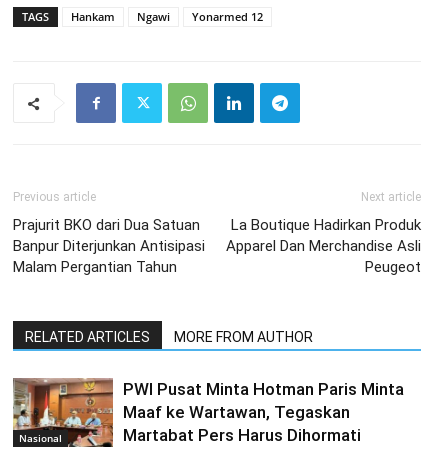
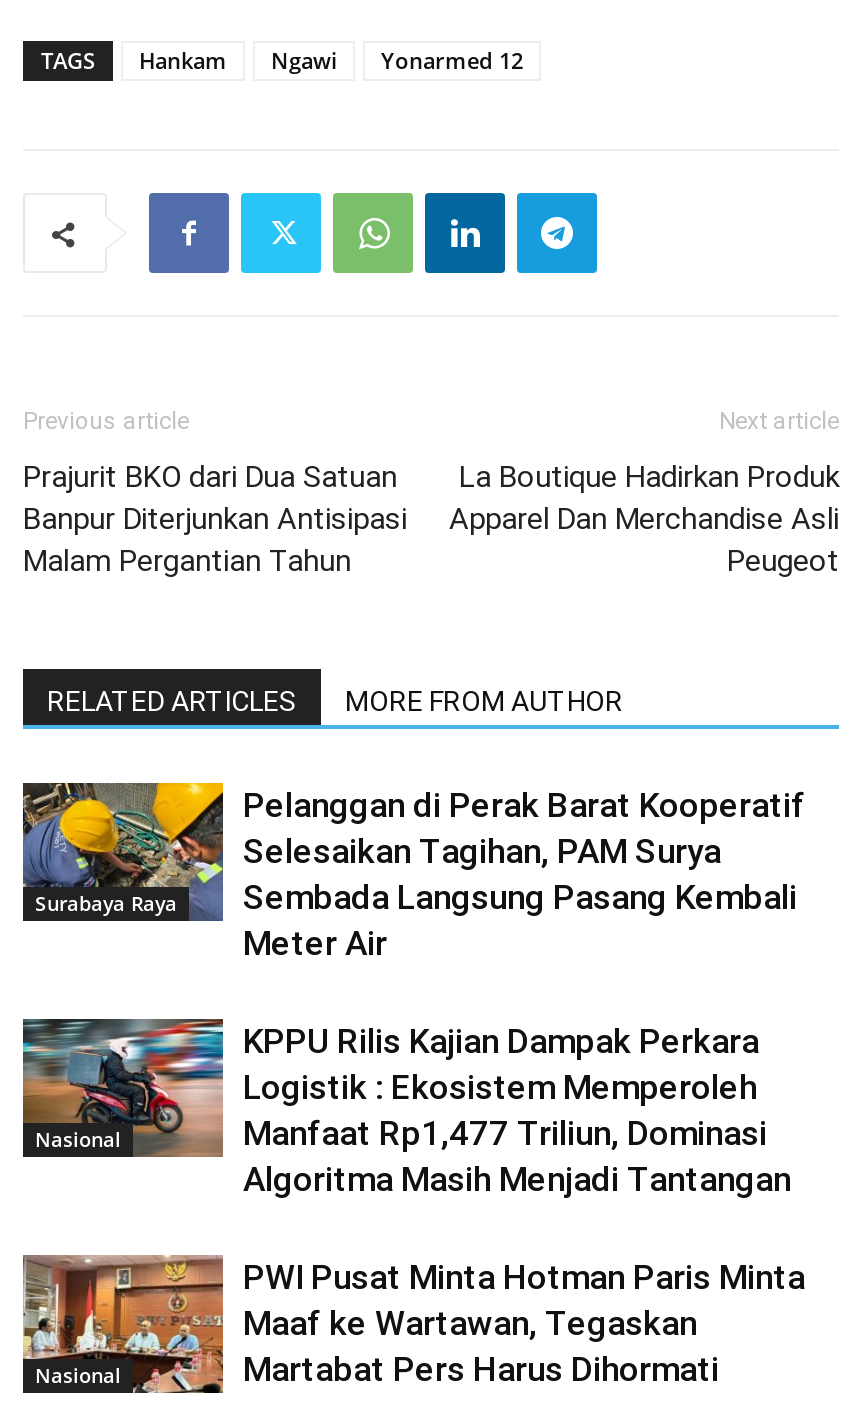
+ [image]
+ Surabaya Raya

+ [image]
+ Nasional

+ Pelanggan di Perak Barat Kooperatif
+ Selesaikan Tagihan, PAM Surya
+ Sembada Langsung Pasang Kembali
+ Meter Air

+ KPPU Rilis Kajian Dampak Perkara
+ Logistik : Ekosistem Memperoleh
+ Manfaat Rp1,477 Triliun, Dominasi
+ Algoritma Masih Menjadi Tantangan
